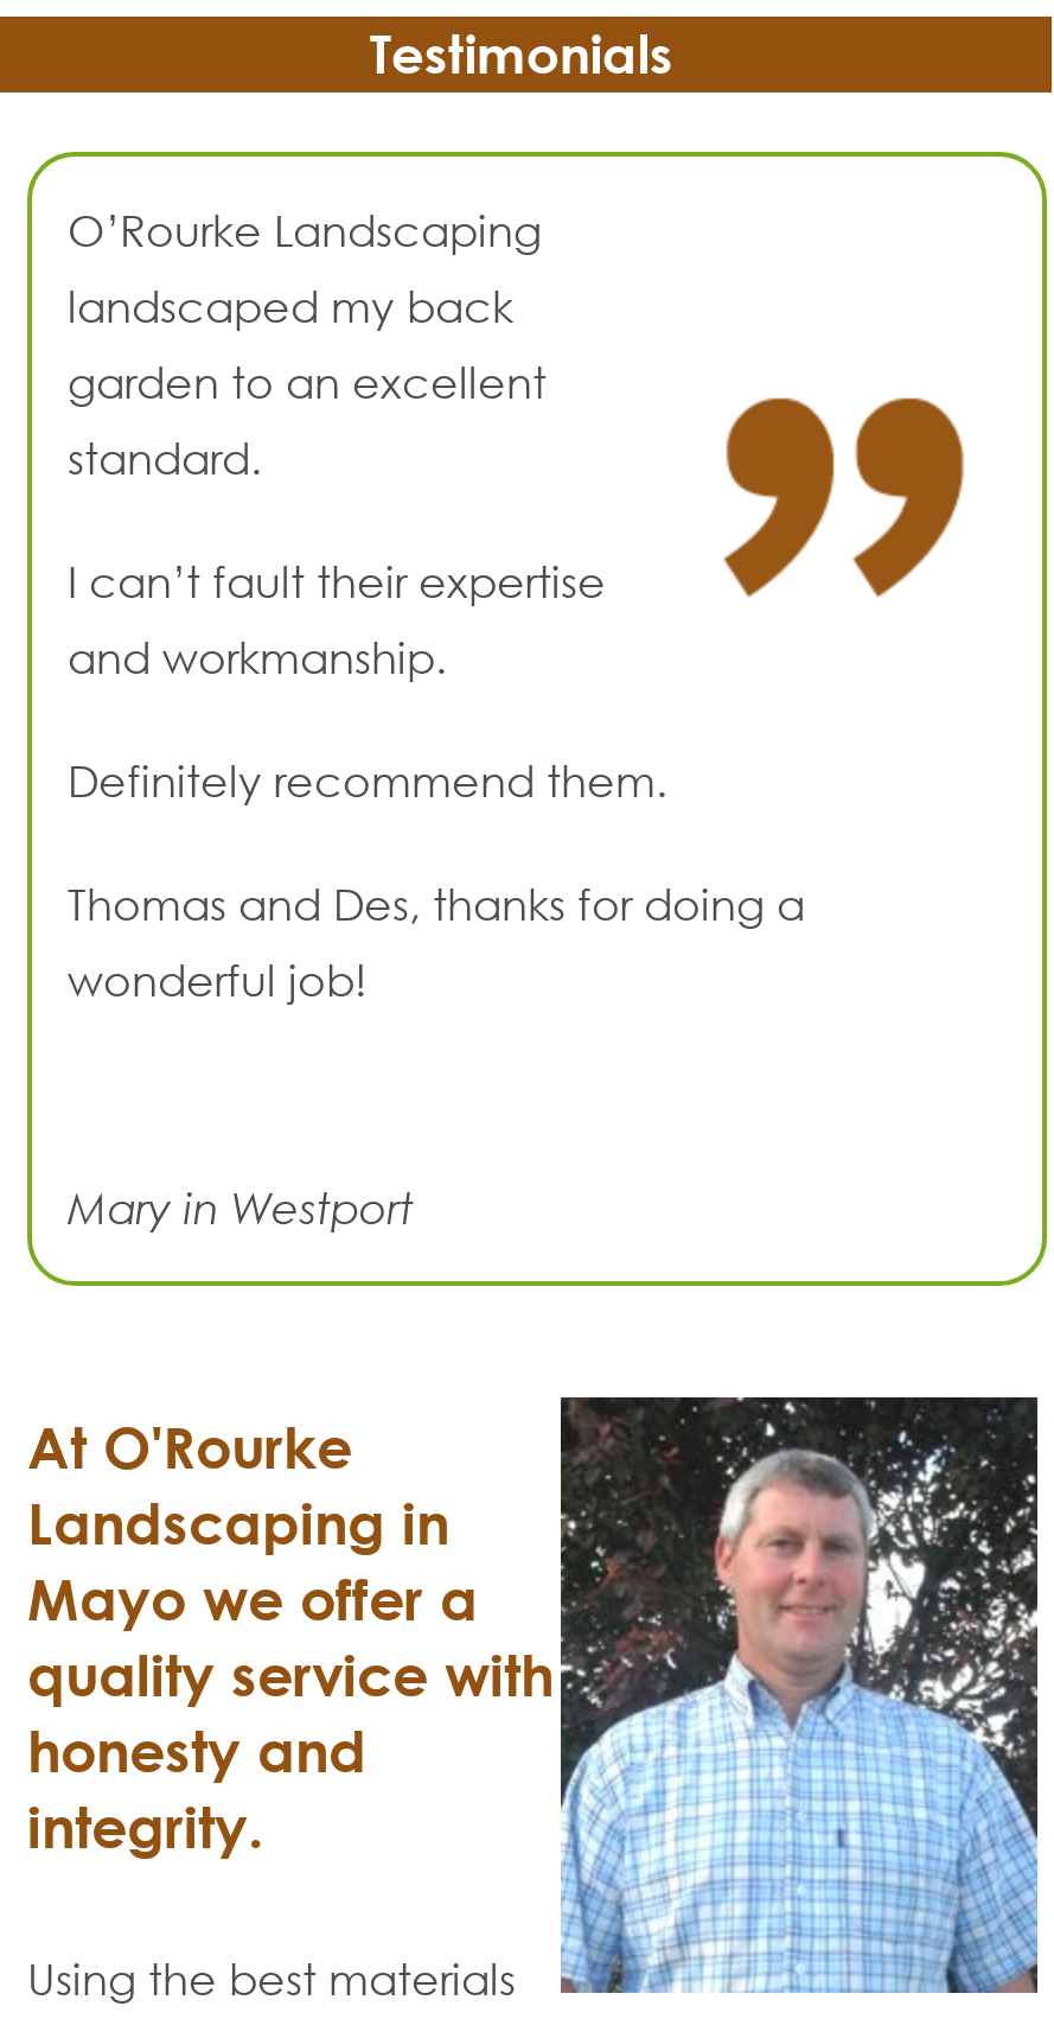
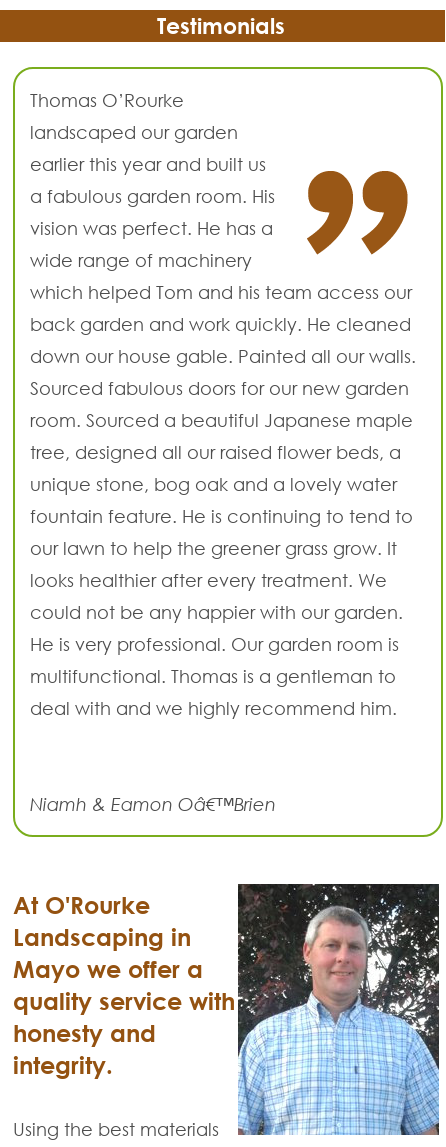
- O’Rourke Landscaping
- landscaped my back
- garden to an excellent
- standard.
- I can’t fault their expertise
- and workmanship.
- Definitely recommend them.
- Thomas and Des, thanks for doing a
- wonderful job!
+ Thomas O’Rourke
+ landscaped our garden
+ earlier this year and built us
+ a fabulous garden room. His
+ vision was perfect. He has a
+ wide range of machinery
+ which helped Tom and his team access our
+ back garden and work quickly. He cleaned
+ down our house gable. Painted all our walls.
+ Sourced fabulous doors for our new garden
+ room. Sourced a beautiful Japanese maple
+ tree, designed all our raised flower beds, a
+ unique stone, bog oak and a lovely water
+ fountain feature. He is continuing to tend to
+ our lawn to help the greener grass grow. It
+ looks healthier after every treatment. We
+ could not be any happier with our garden.
+ He is very professional. Our garden room is
+ multifunctional. Thomas is a gentleman to
+ deal with and we highly recommend him.

- Mary in Westport
+ Niamh & Eamon Oâ€™Brien
